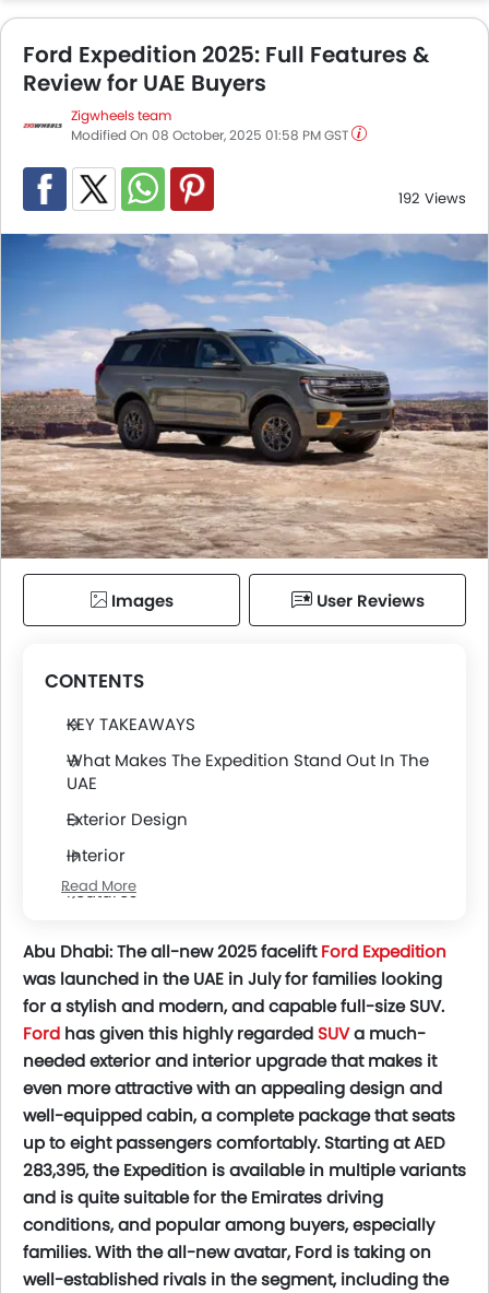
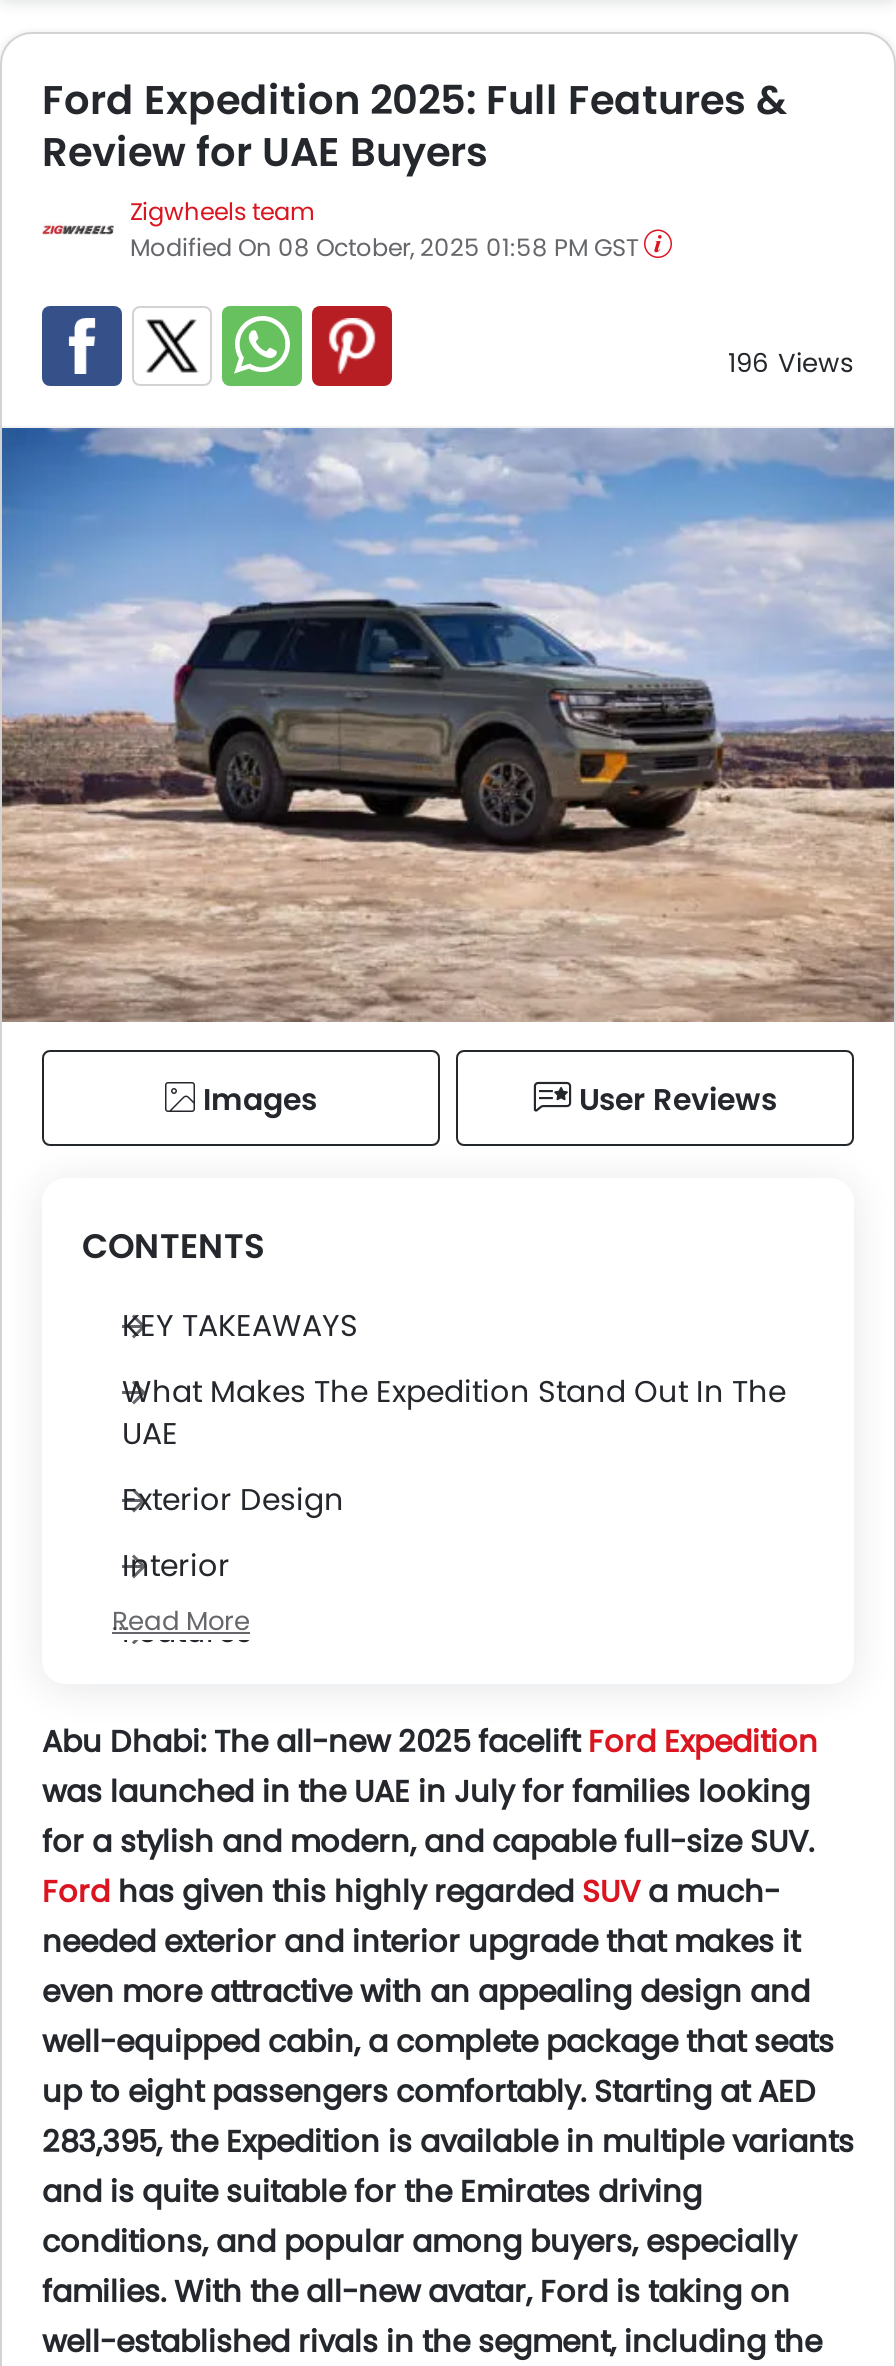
- 192 Views
+ 196 Views
